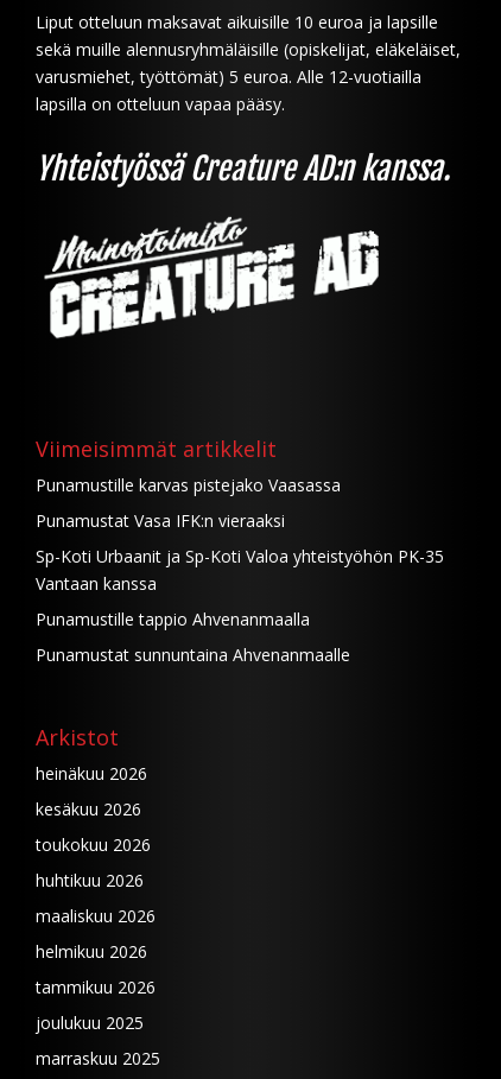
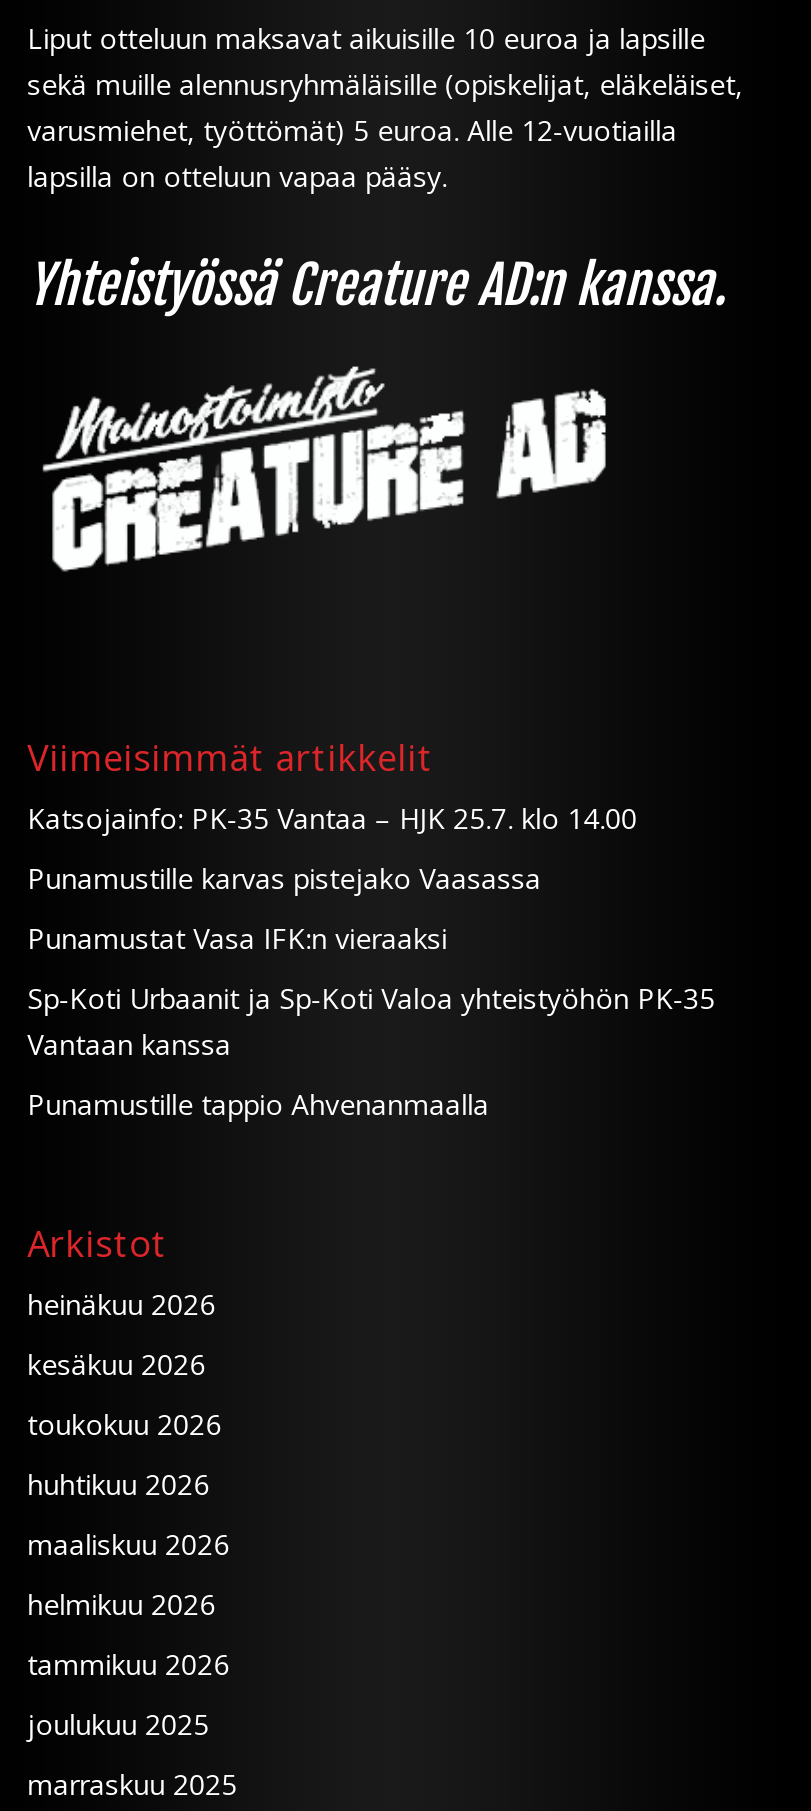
+ Katsojainfo: PK-35 Vantaa – HJK 25.7. klo 14.00

moved down: Punamustille karvas pistejako Vaasassa | Punamustat Vasa IFK:n vieraaksi | Sp-Koti Urbaanit ja Sp-Koti Valoa yhteistyöhön PK-35 | Vantaan kanssa | Punamustille tappio Ahvenanmaalla

- Punamustat sunnuntaina Ahvenanmaalle
